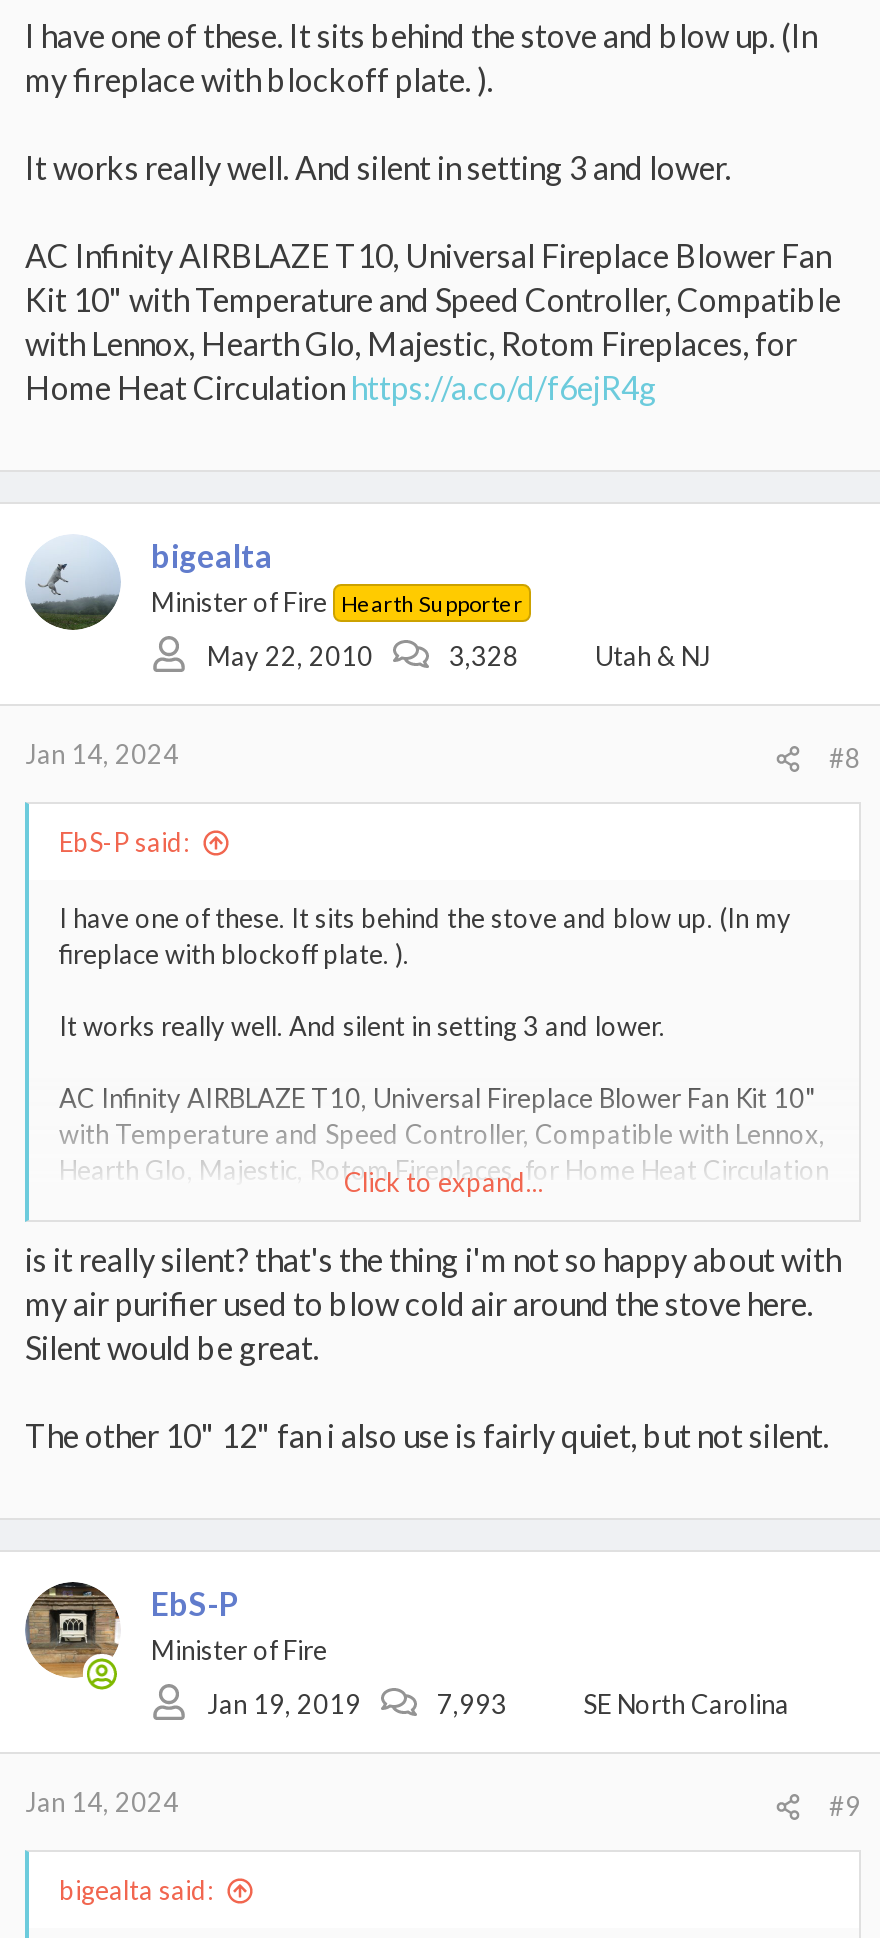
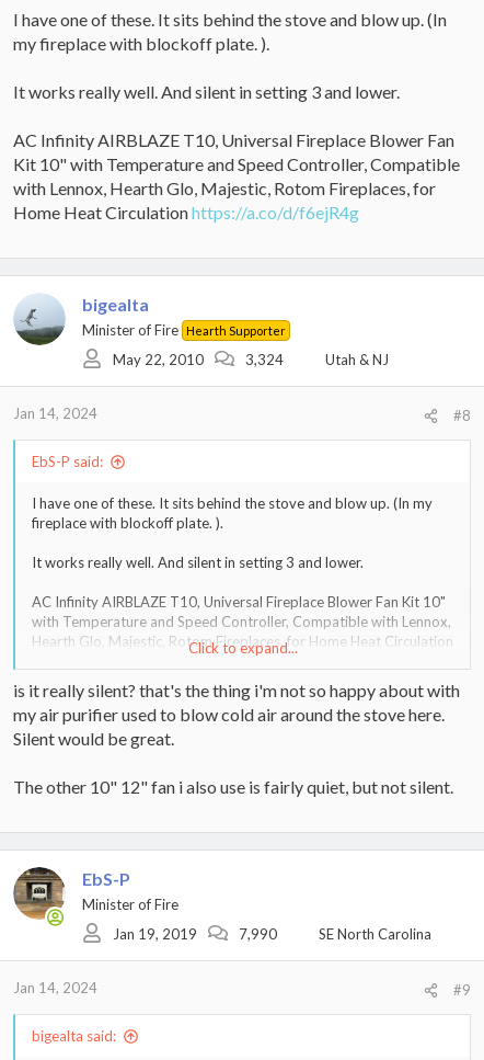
- 3,328
+ 3,324

- 7,993
+ 7,990
